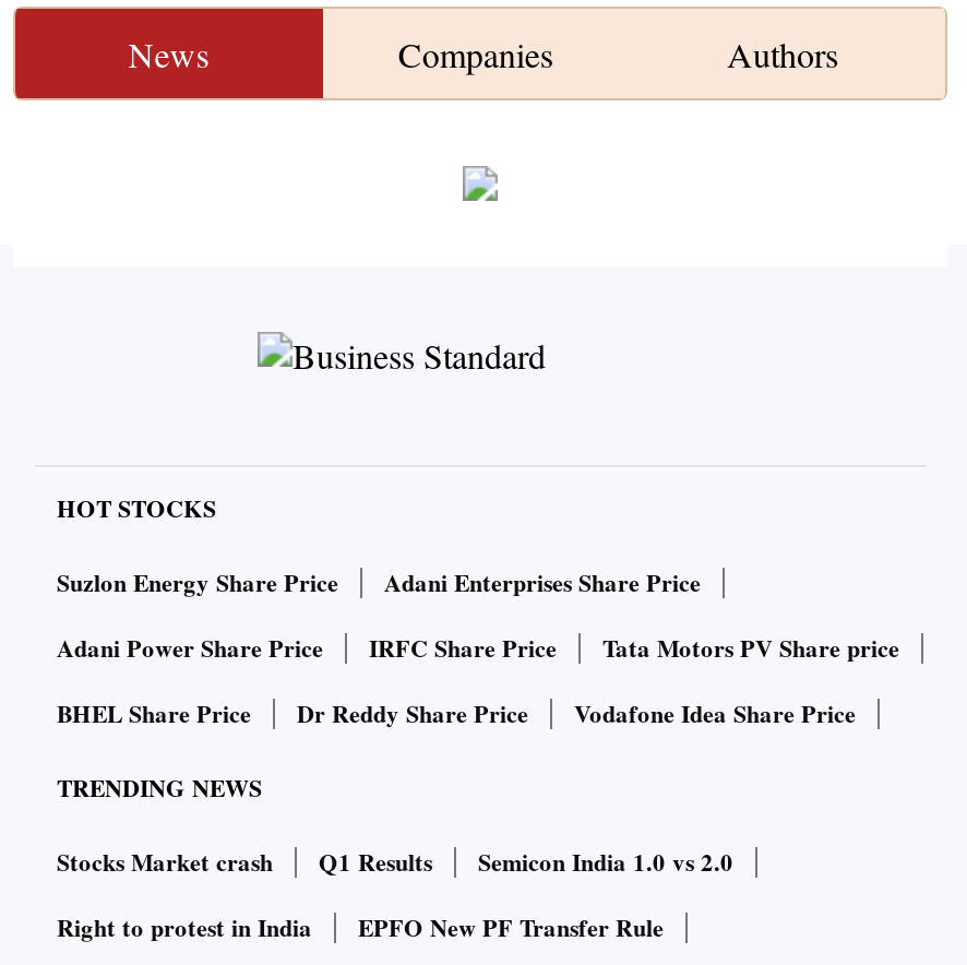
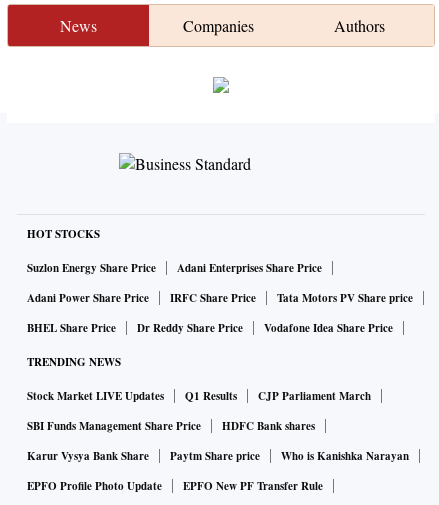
- Stocks Market crash
+ Stock Market LIVE Updates

- Semicon India 1.0 vs 2.0
- Right to protest in India
+ CJP Parliament March
+ SBI Funds Management Share Price
+ HDFC Bank shares
+ Karur Vysya Bank Share
+ Paytm Share price
+ Who is Kanishka Narayan
+ EPFO Profile Photo Update
